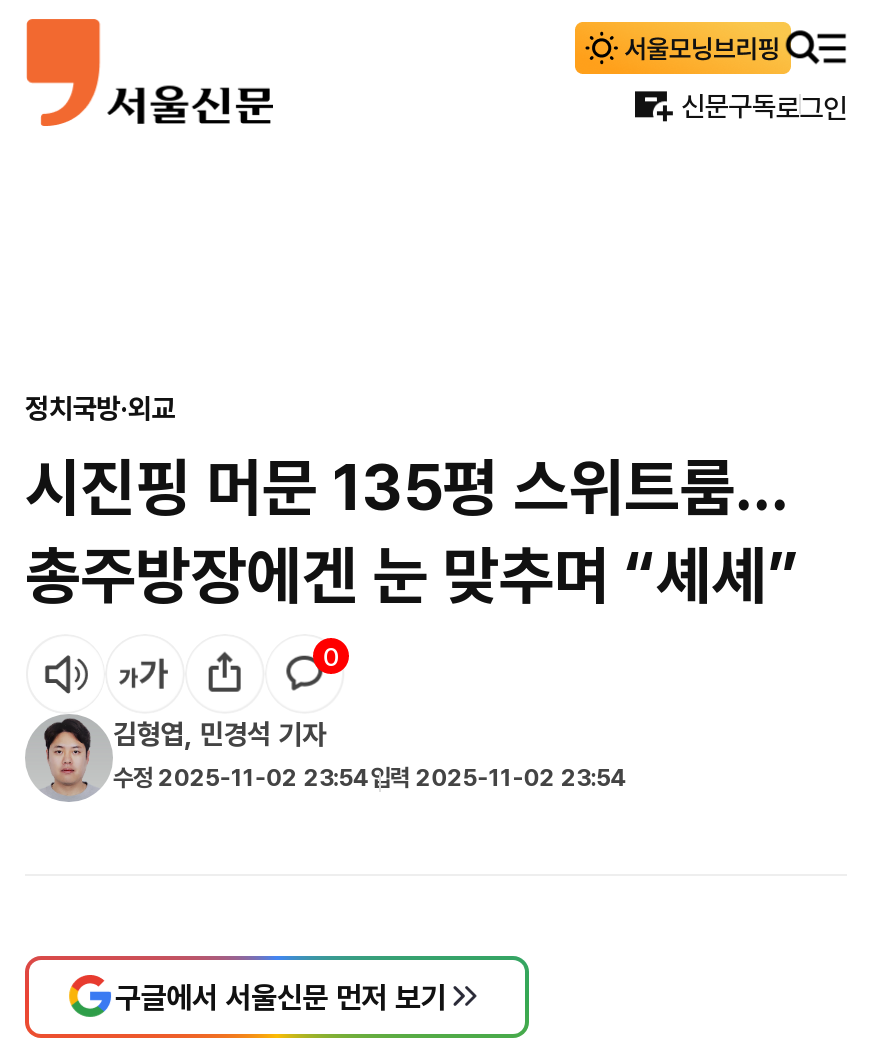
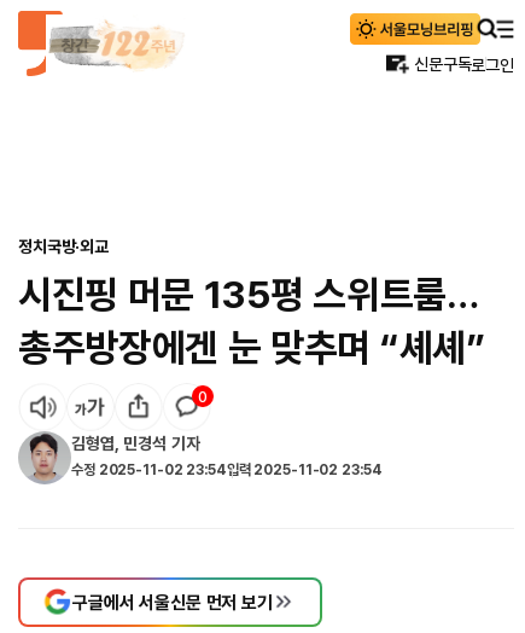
- [image]
+ [image]
